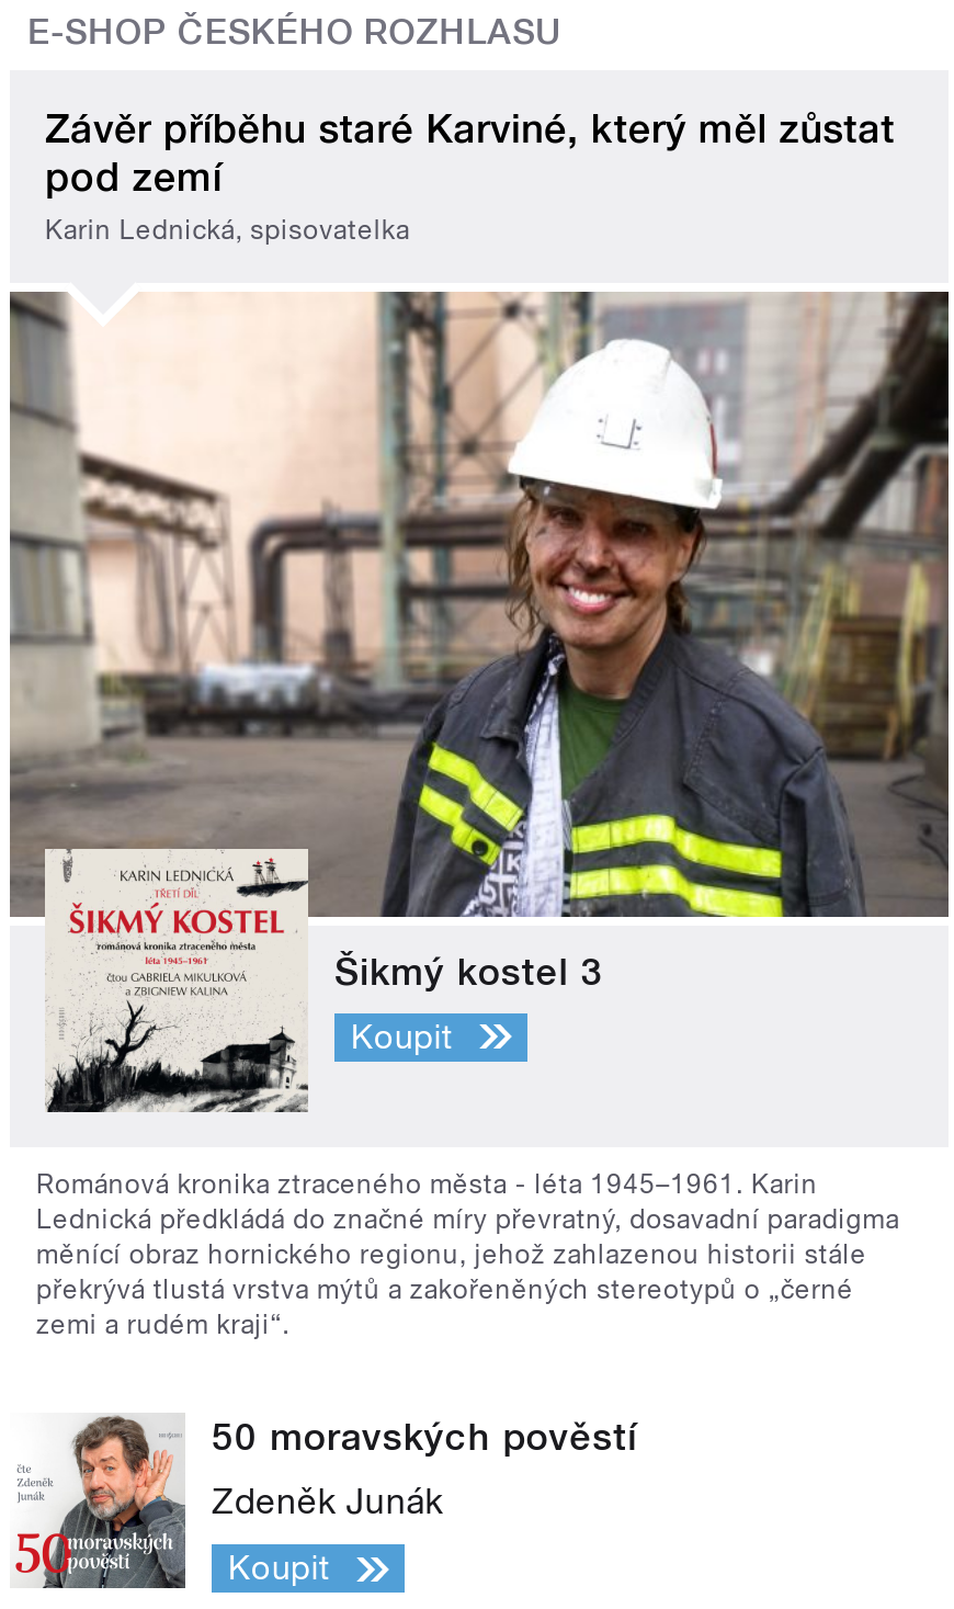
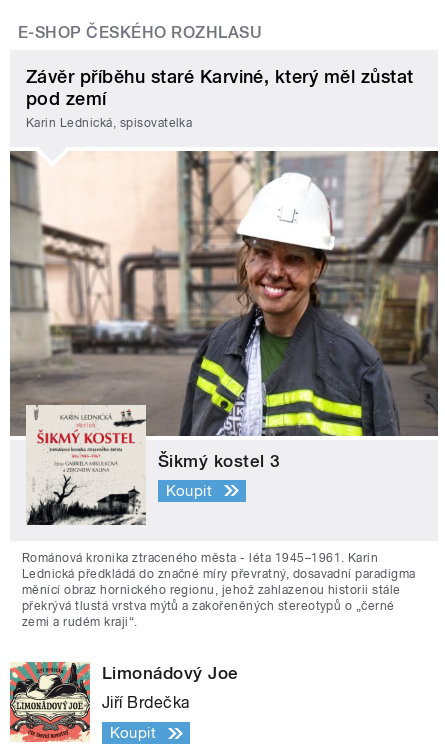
- [image]
- 50 moravských pověstí
+ [image]
+ Limonádový Joe

- Zdeněk Junák
+ Jiří Brdečka
